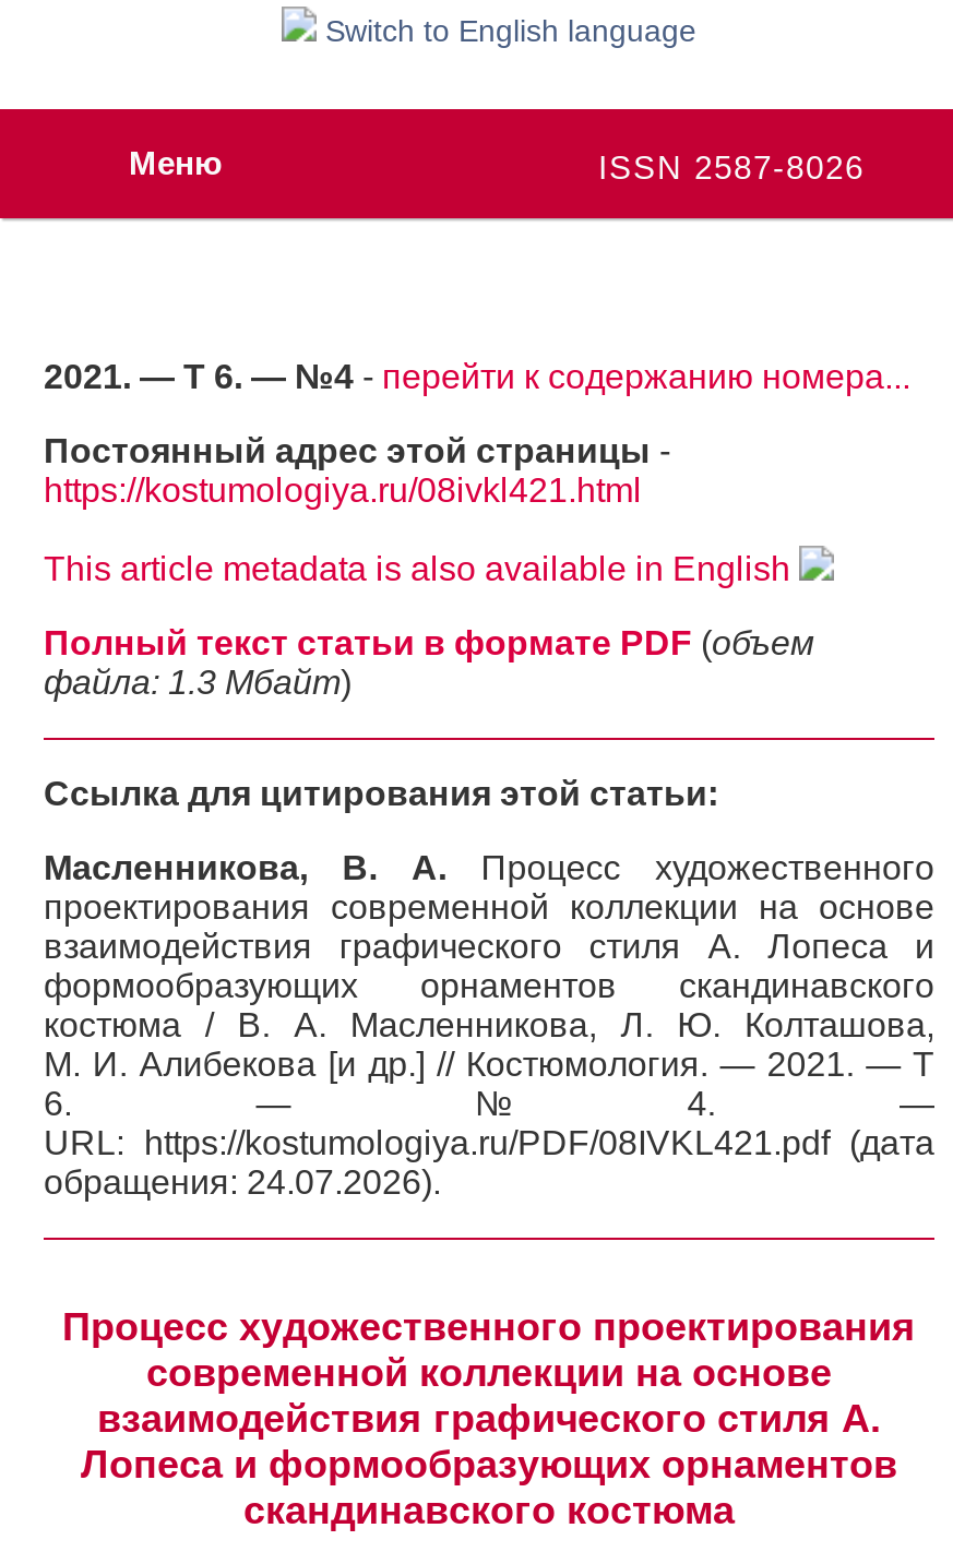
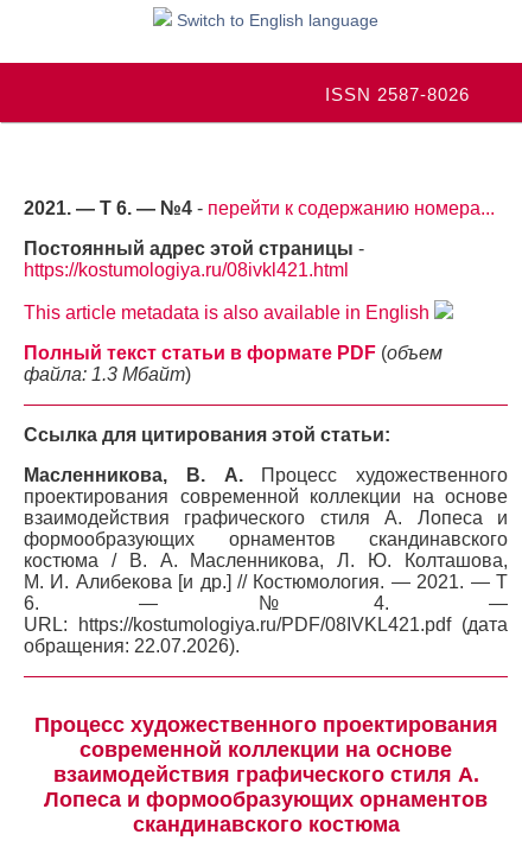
- Меню

- обращения: 24.07.2026).
+ обращения: 22.07.2026).
